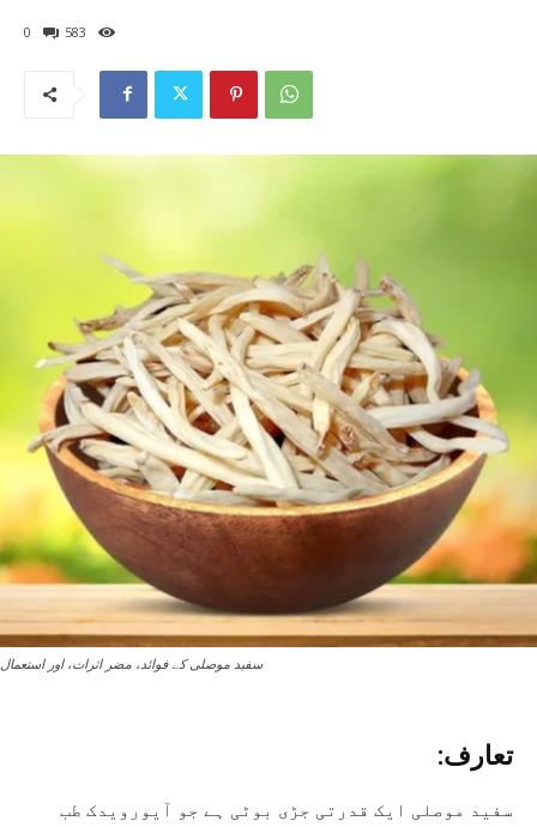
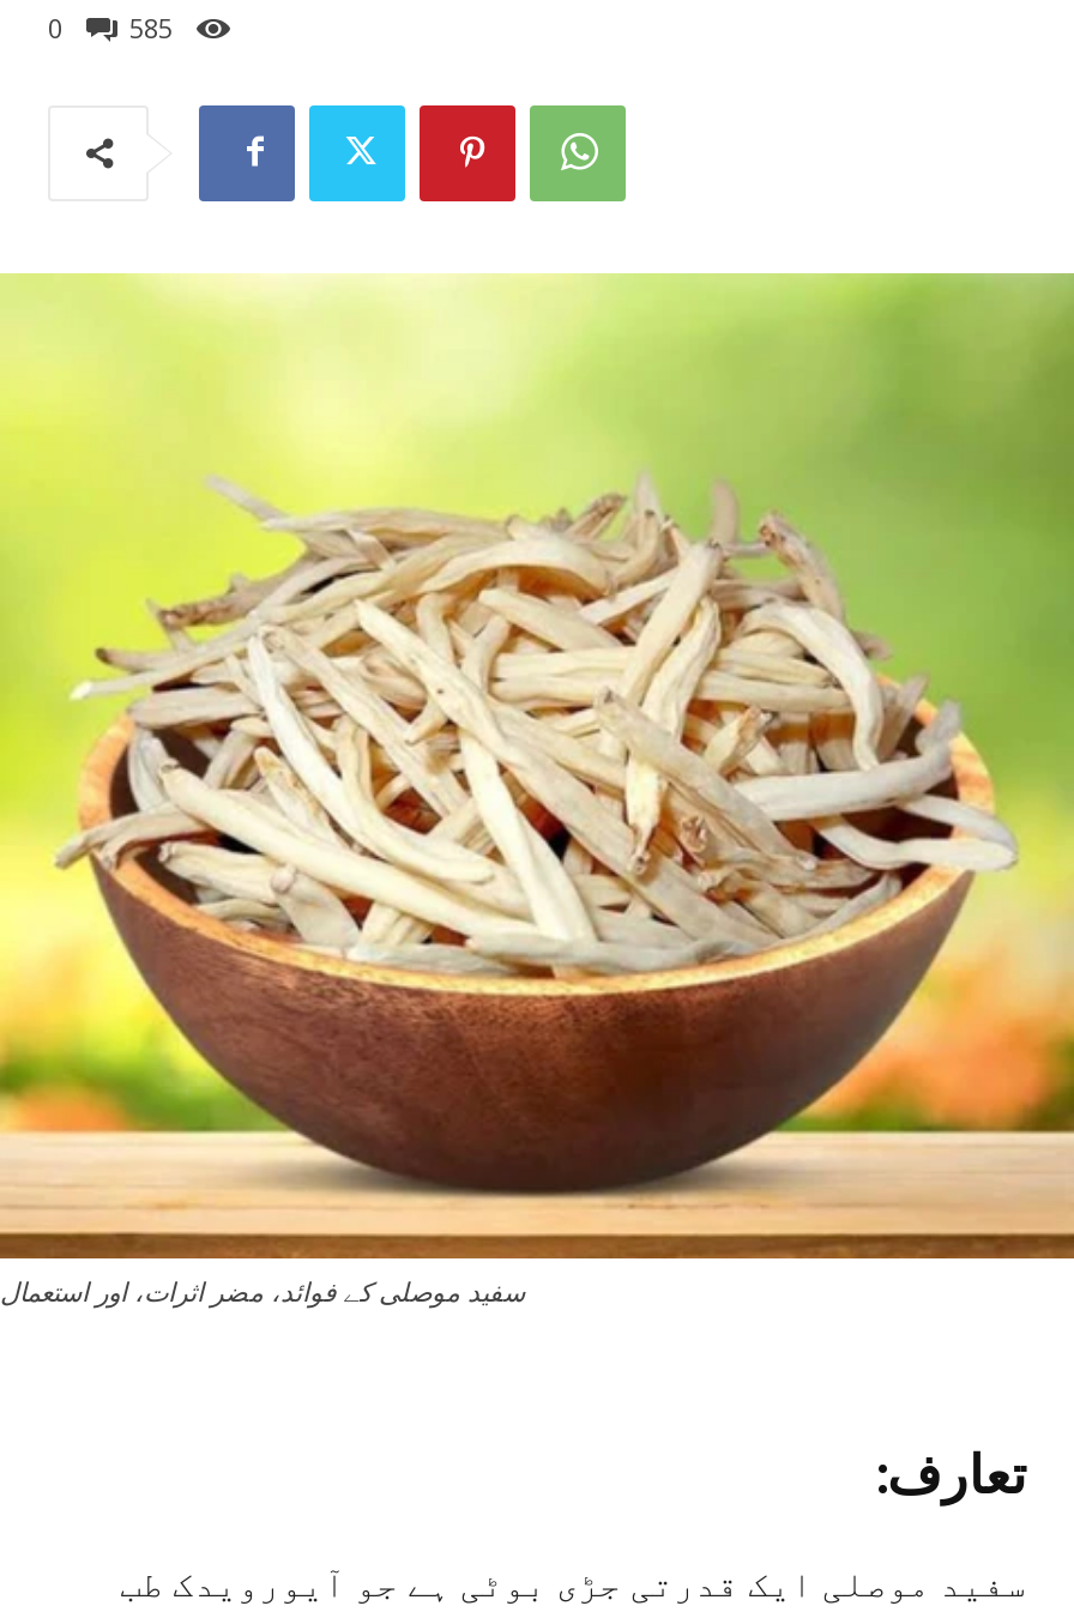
- 0 583
+ 0 585
